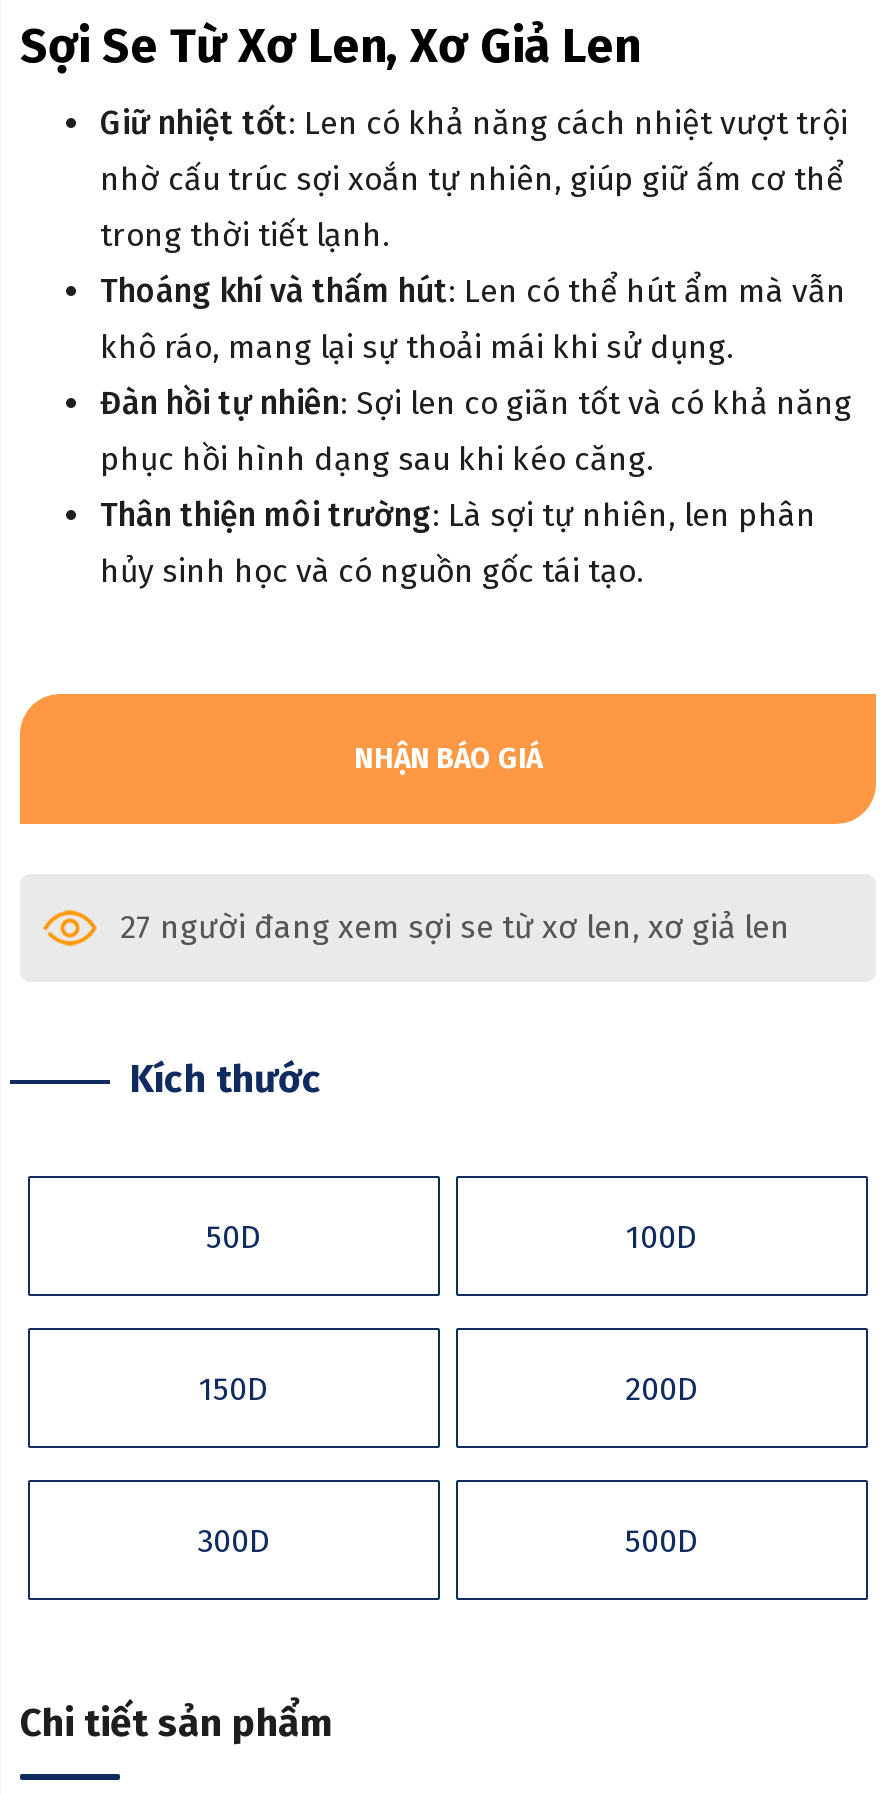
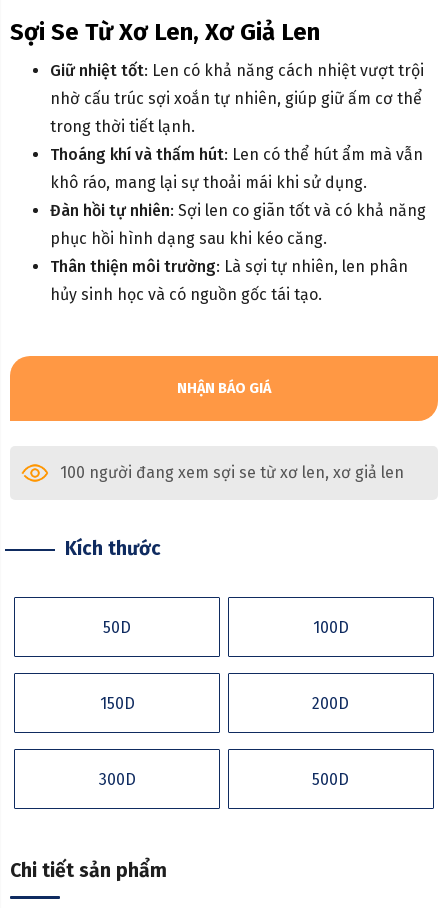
- 27 người đang xem sợi se từ xơ len, xơ giả len
+ 100 người đang xem sợi se từ xơ len, xơ giả len
